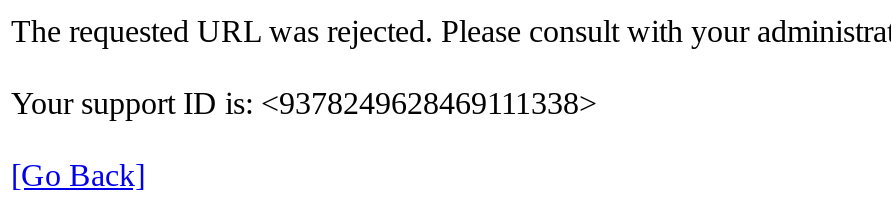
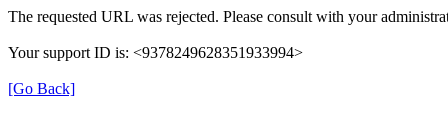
- Your support ID is: <9378249628469111338>
+ Your support ID is: <9378249628351933994>
